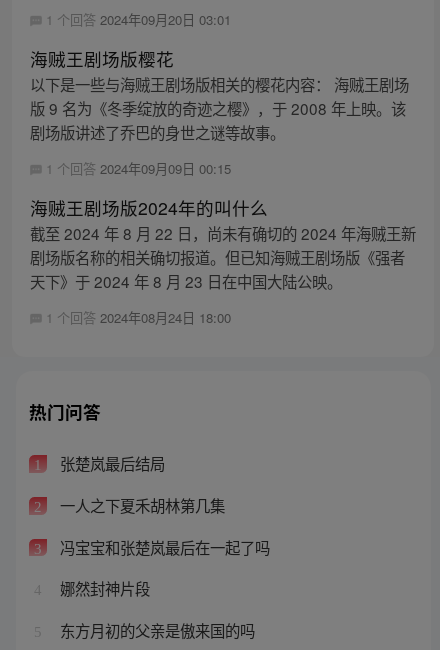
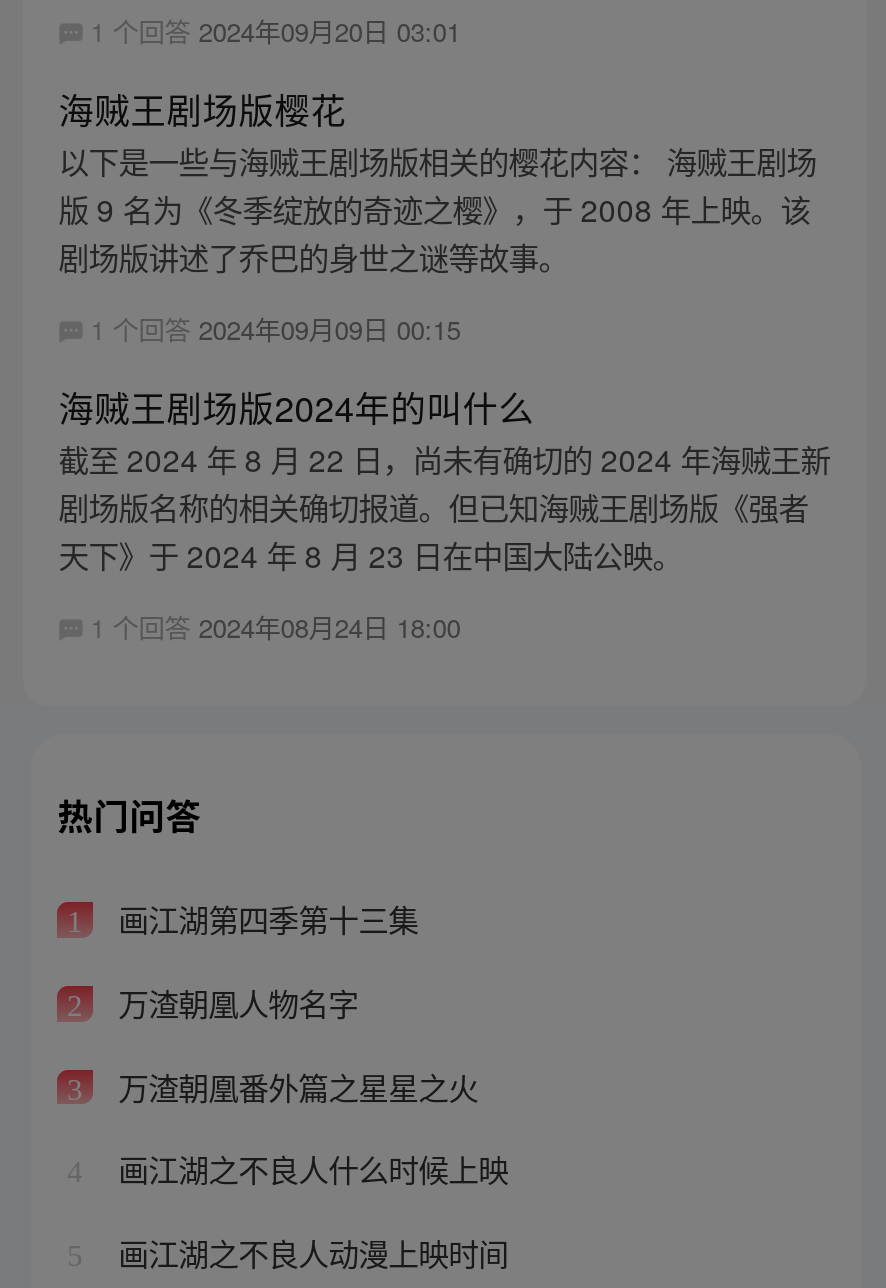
- 张楚岚最后结局
+ 画江湖第四季第十三集

- 一人之下夏禾胡林第几集
+ 万渣朝凰人物名字

- 冯宝宝和张楚岚最后在一起了吗
+ 万渣朝凰番外篇之星星之火

- 娜然封神片段
+ 画江湖之不良人什么时候上映

- 东方月初的父亲是傲来国的吗
+ 画江湖之不良人动漫上映时间
